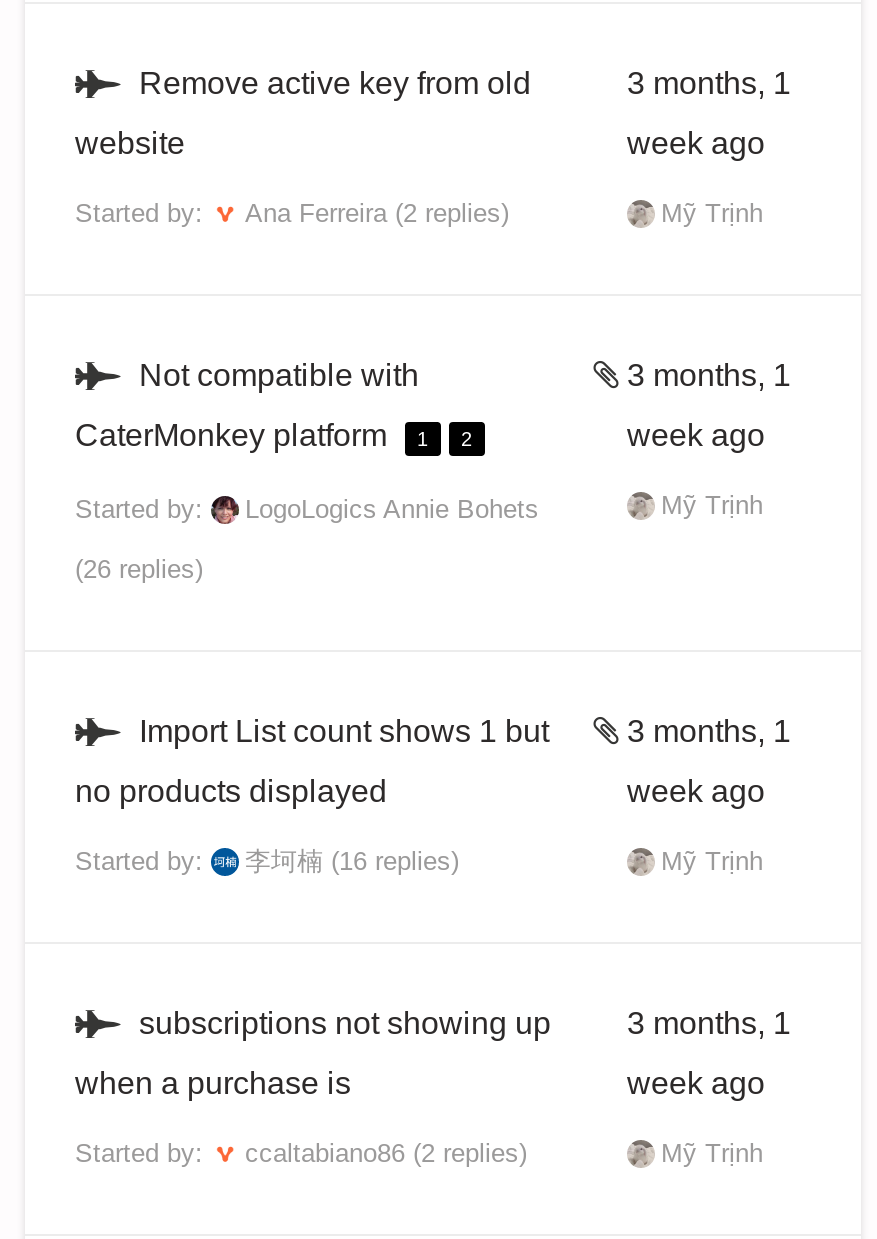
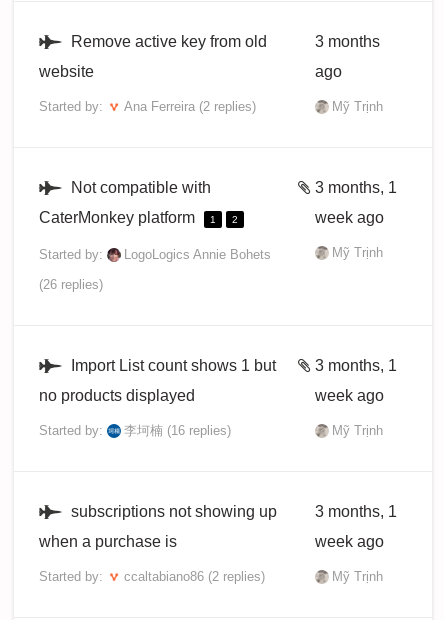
- 3 months, 1
+ 3 months

- week ago
+ ago
